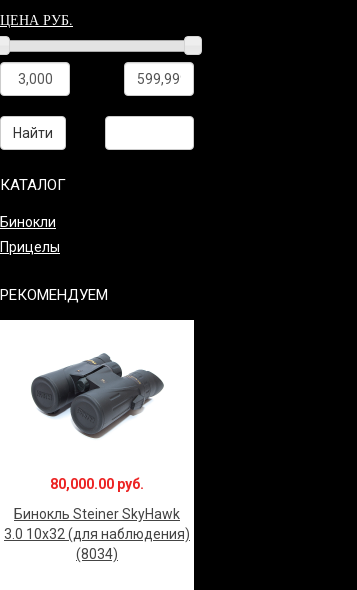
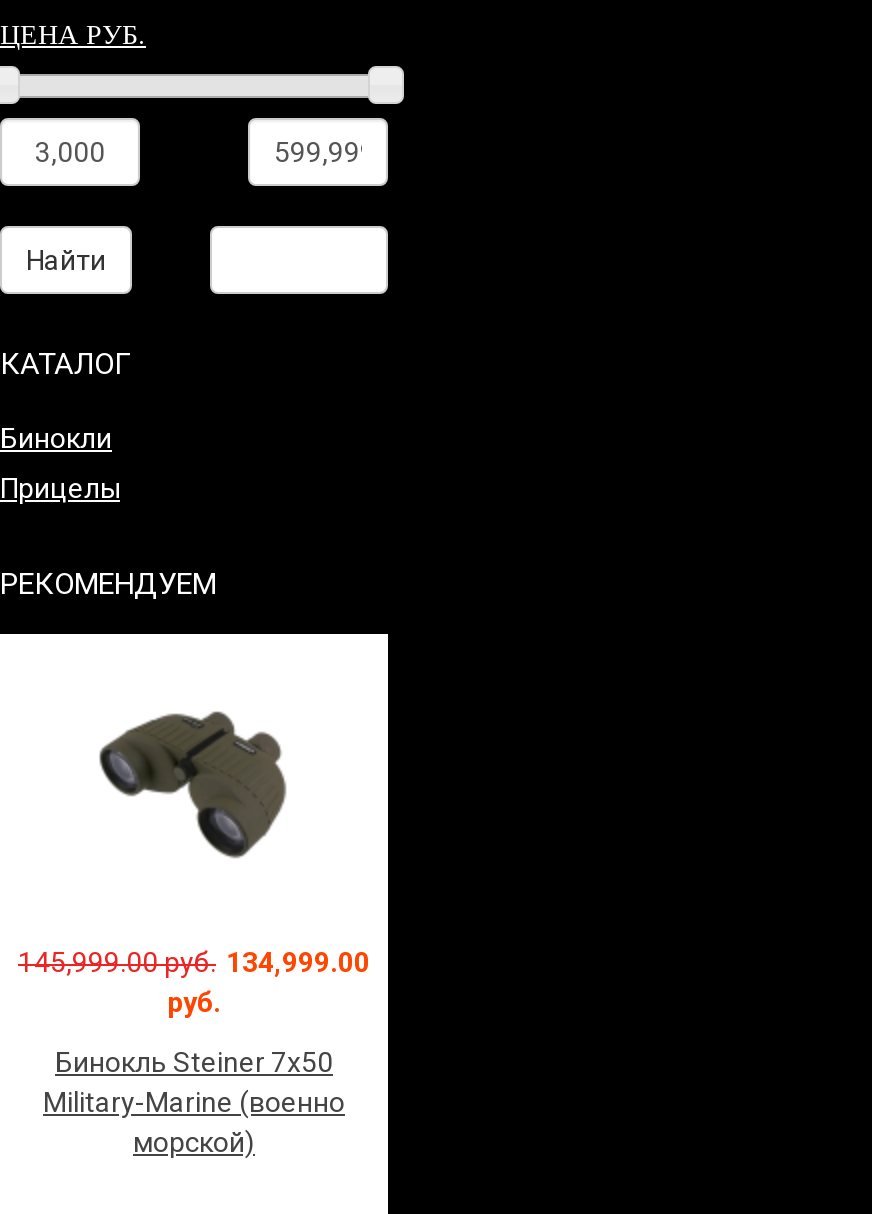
- [image]
- 80,000.00 руб.
+ [image]
+ 145,999.00 руб. 134,999.00
+ руб.

- Бинокль Steiner SkyHawk
- 3.0 10x32 (для наблюдения)
- (8034)
+ Бинокль Steiner 7x50
+ Military-Marine (военно
+ морской)
